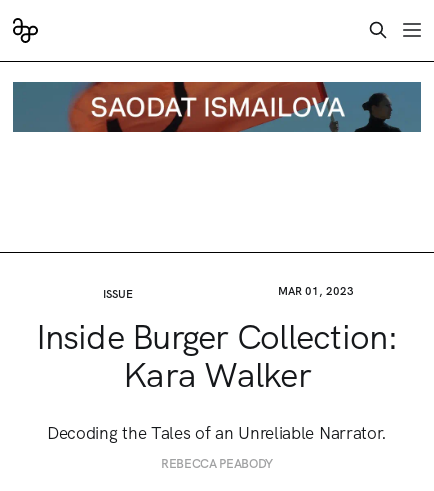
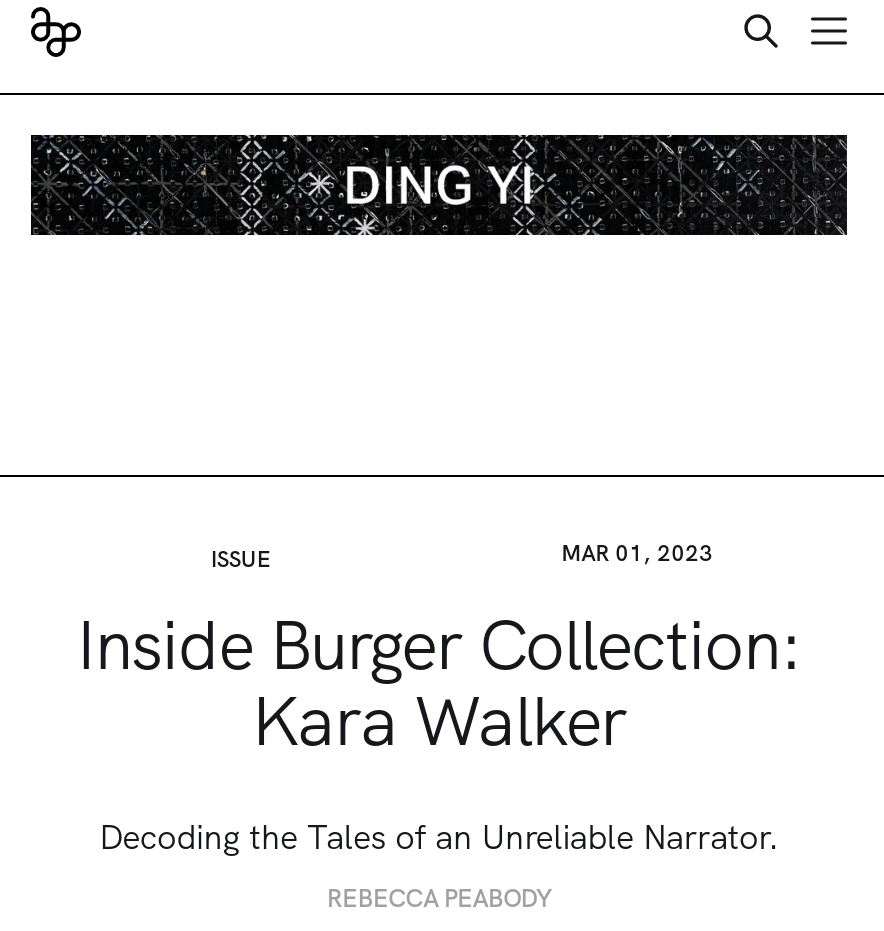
- [image]
+ [image]
